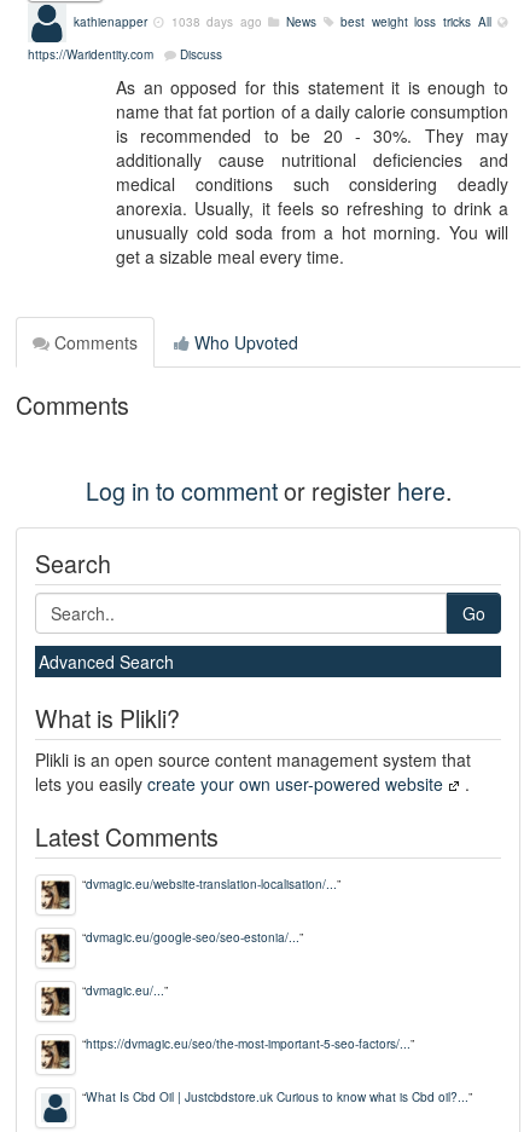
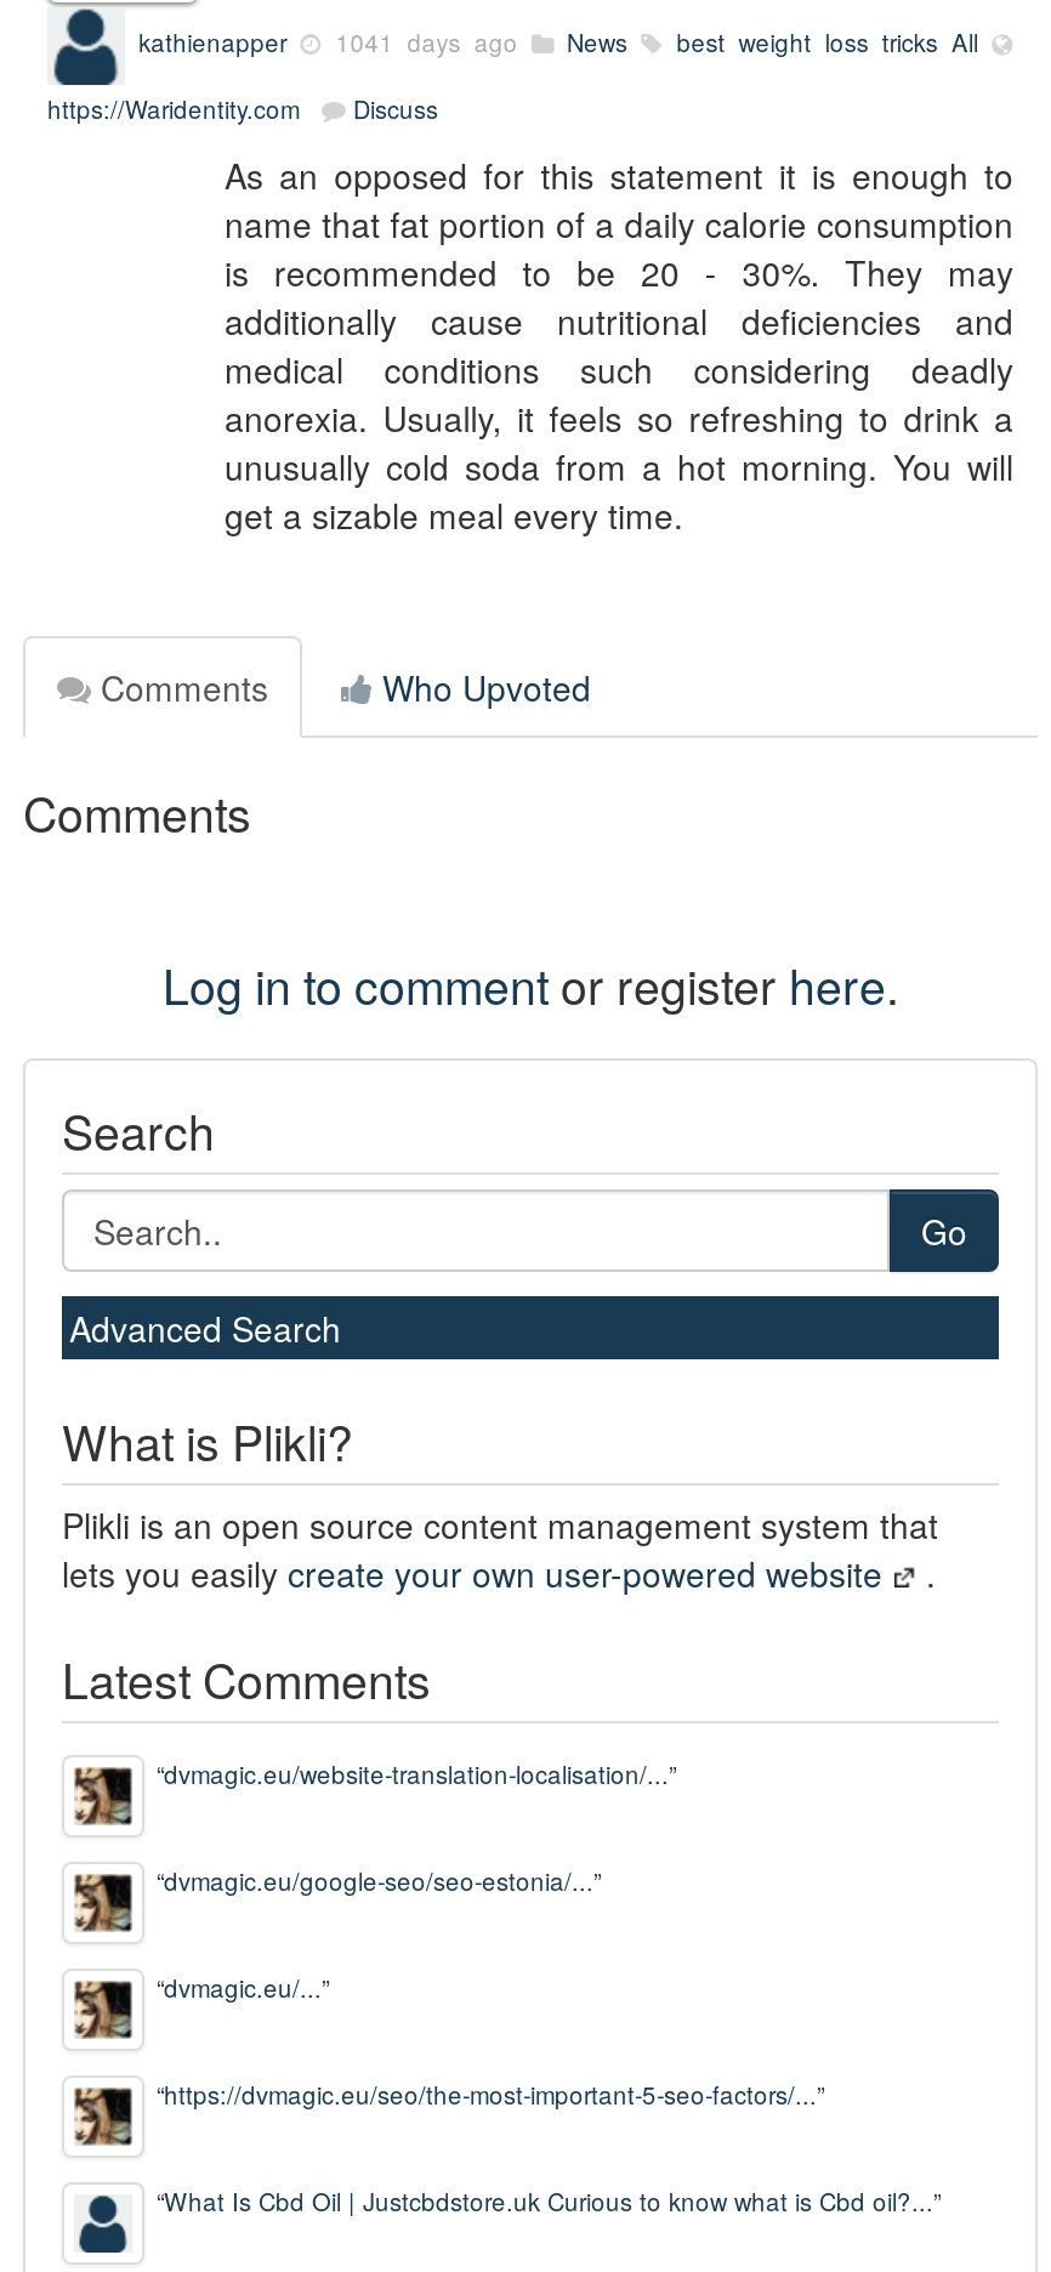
- kathienapper 1038 days ago News best weight loss tricks All
+ kathienapper 1041 days ago News best weight loss tricks All
